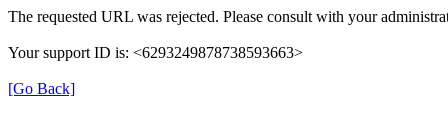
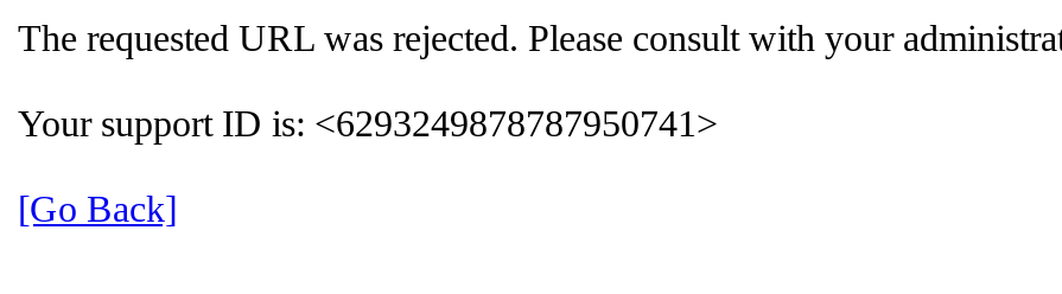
- Your support ID is: <6293249878738593663>
+ Your support ID is: <6293249878787950741>
